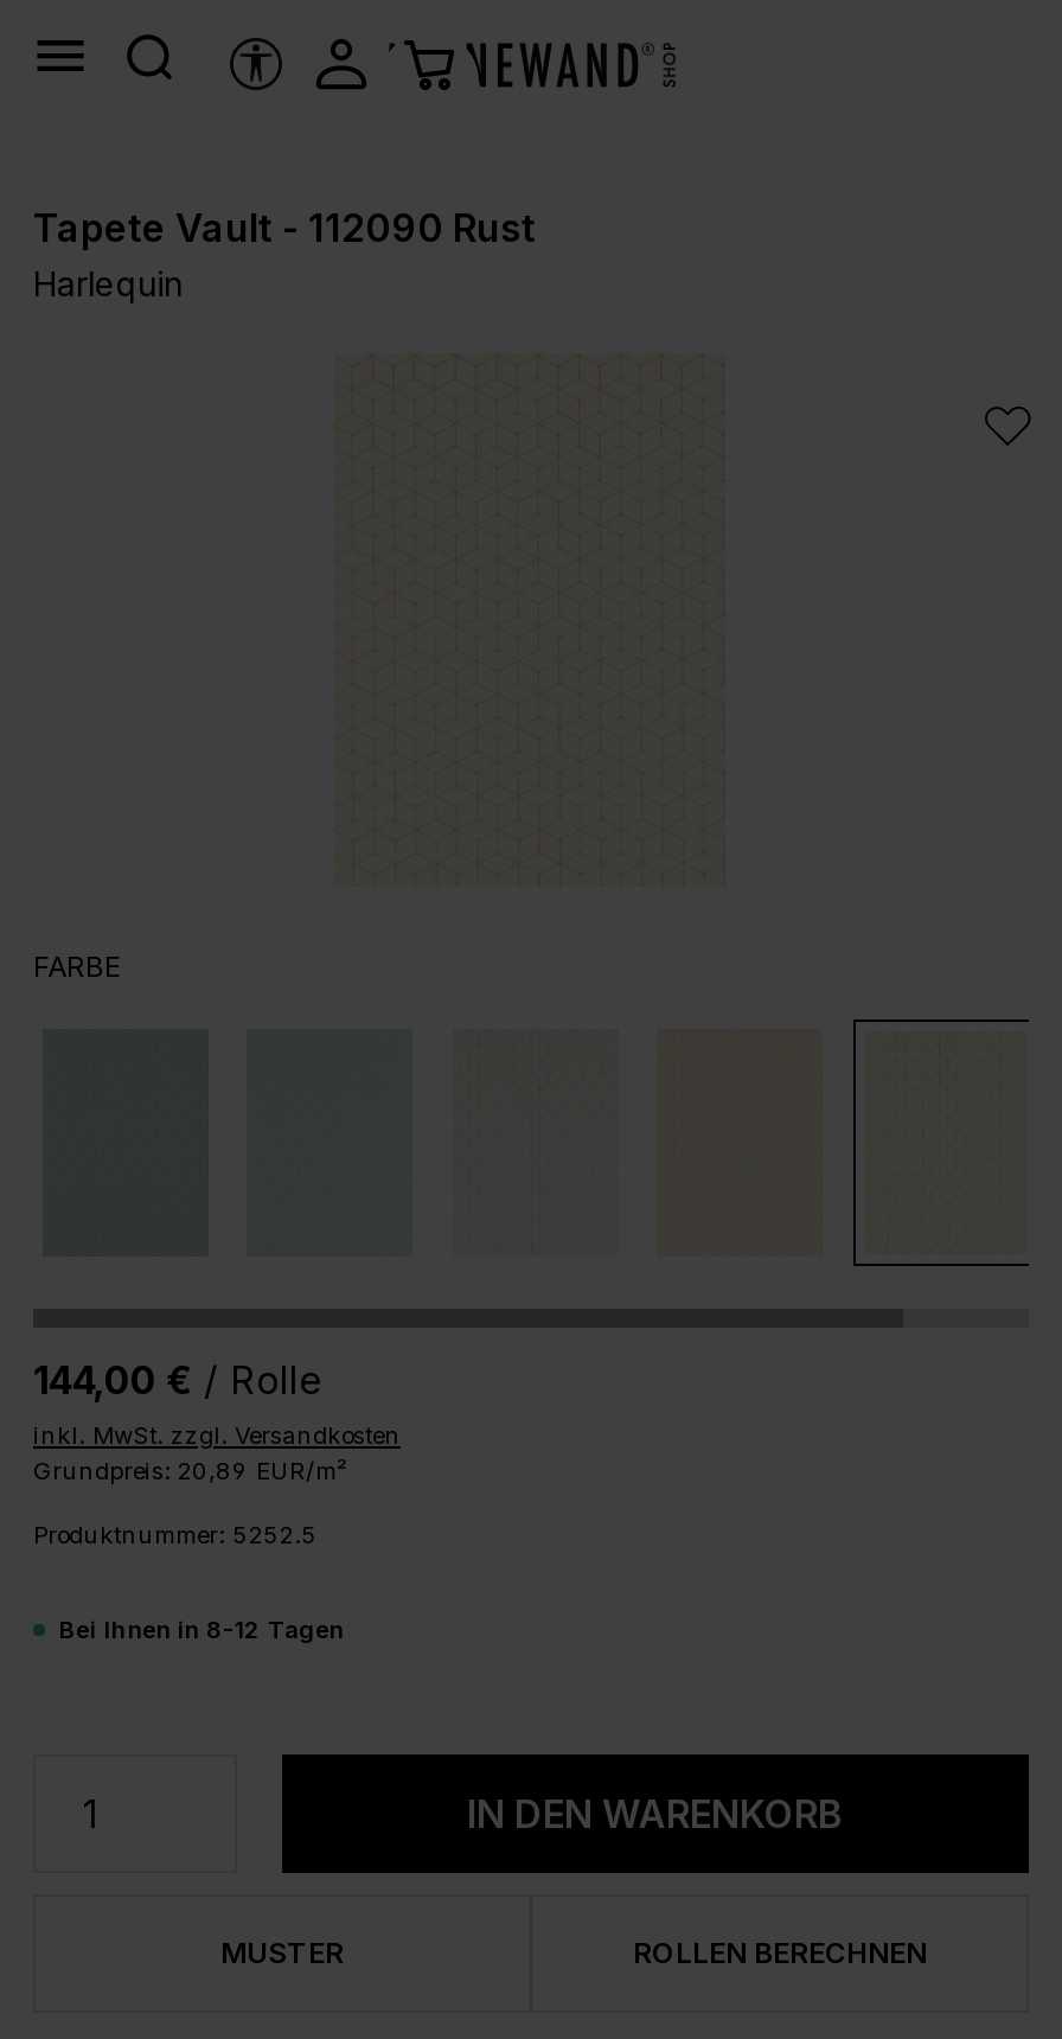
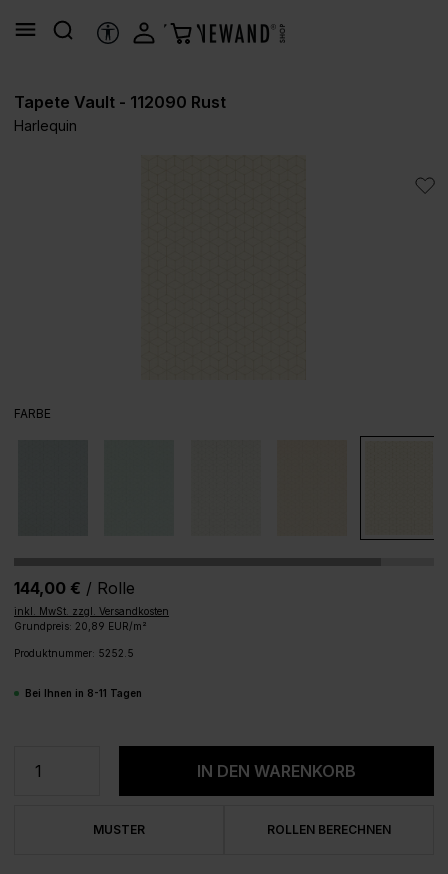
- Bei Ihnen in 8-12 Tagen
+ Bei Ihnen in 8-11 Tagen
